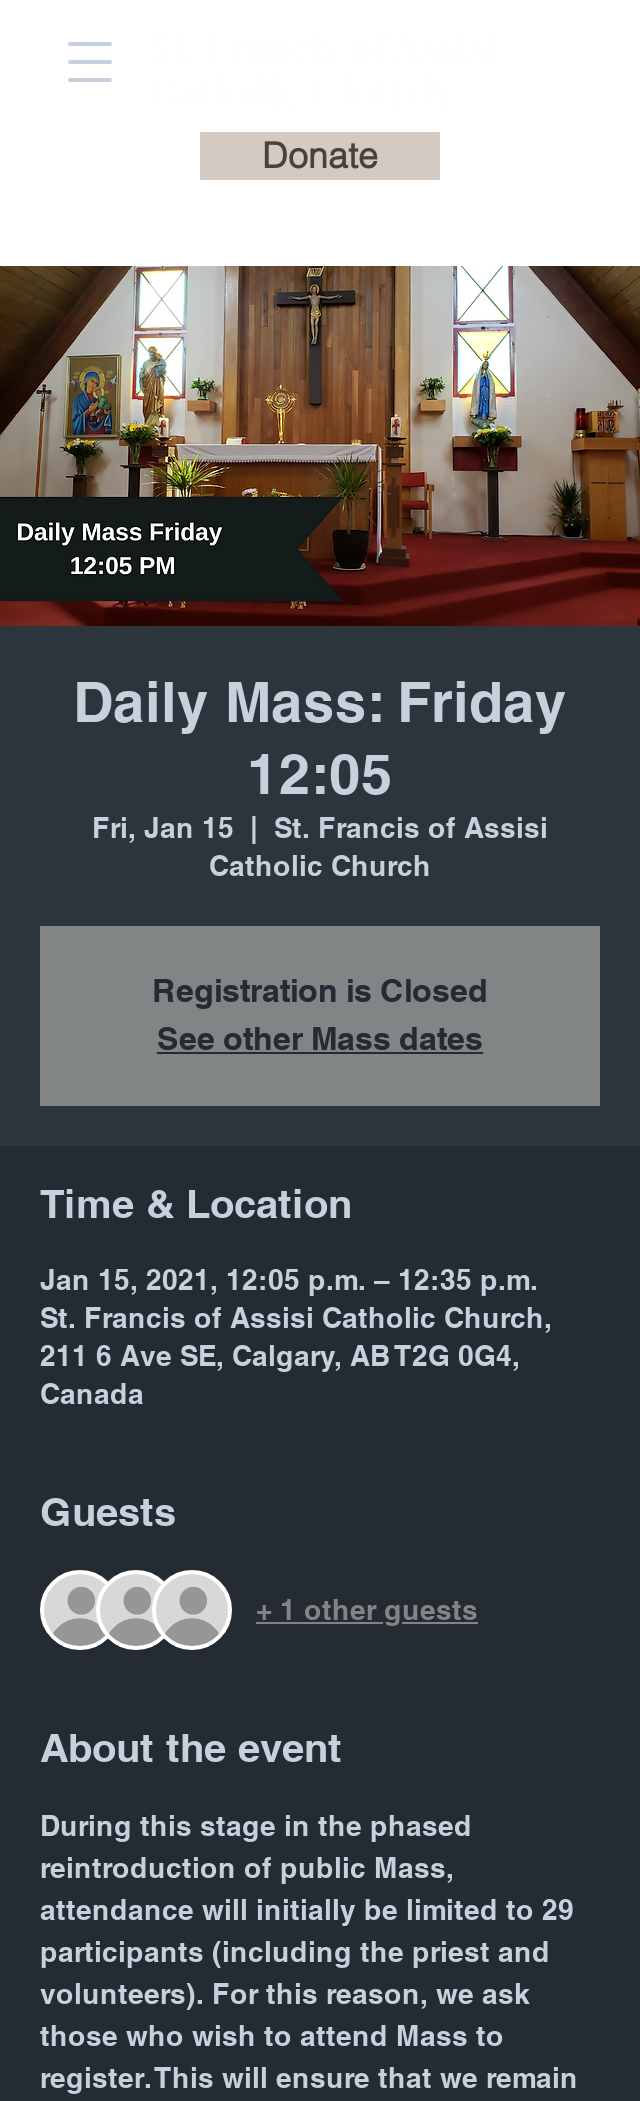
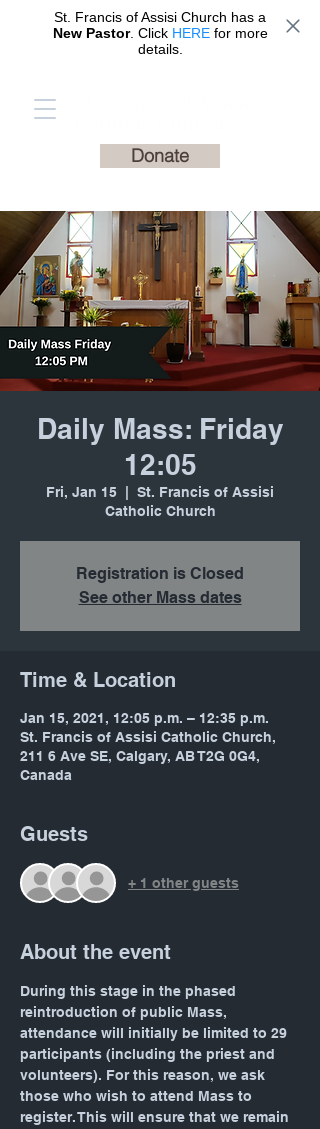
+ St. Francis of Assisi Church has a
+ New Pastor. Click HERE for more
+ details.
